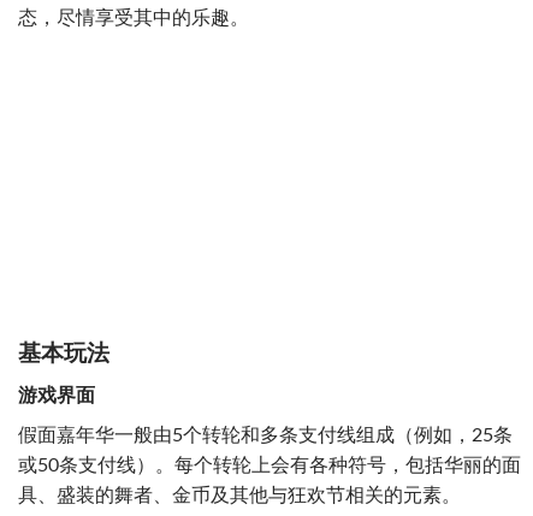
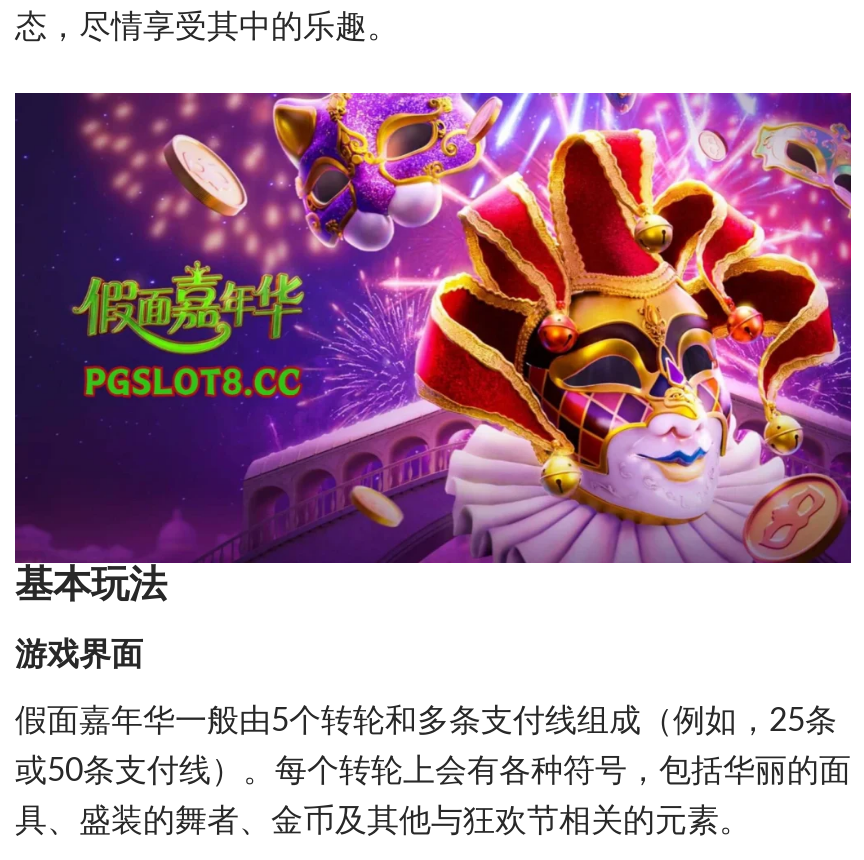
+ [image]
